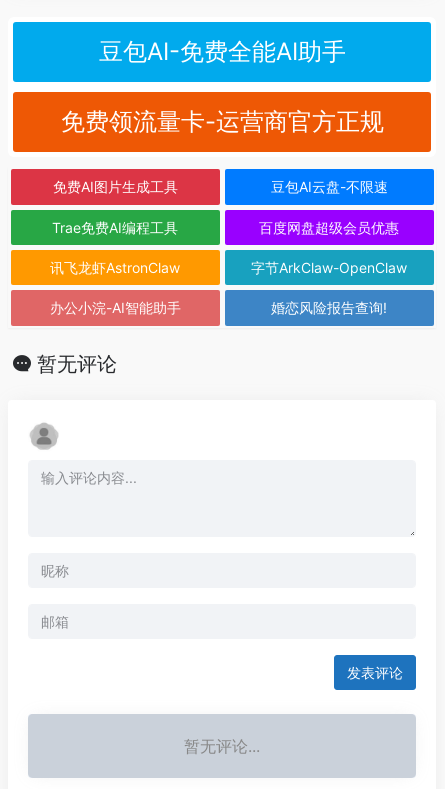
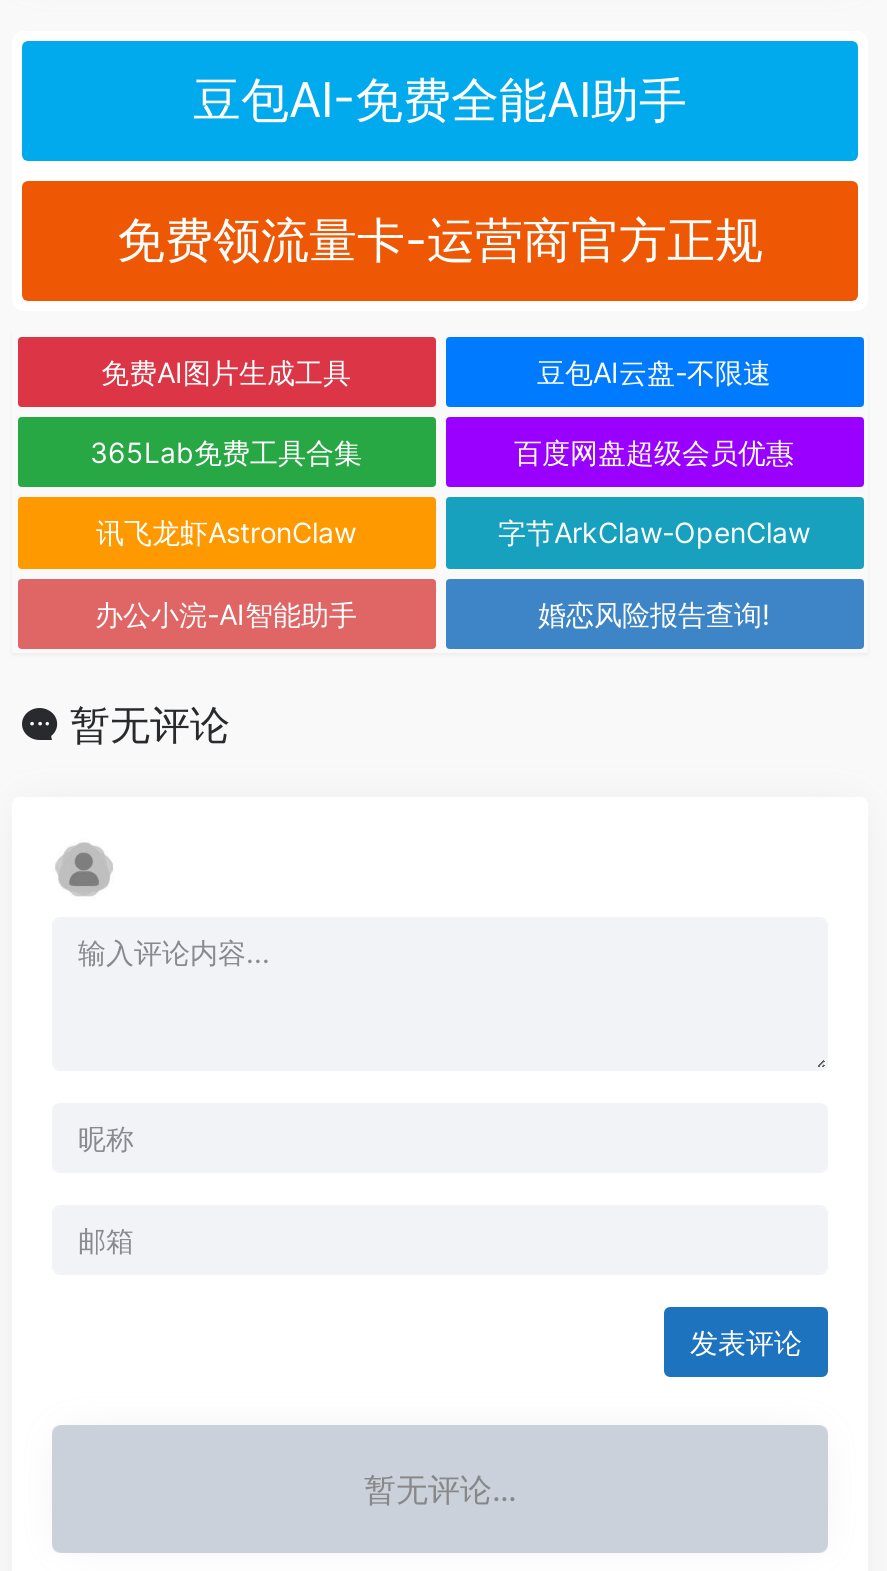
- Trae免费AI编程工具
+ 365Lab免费工具合集
